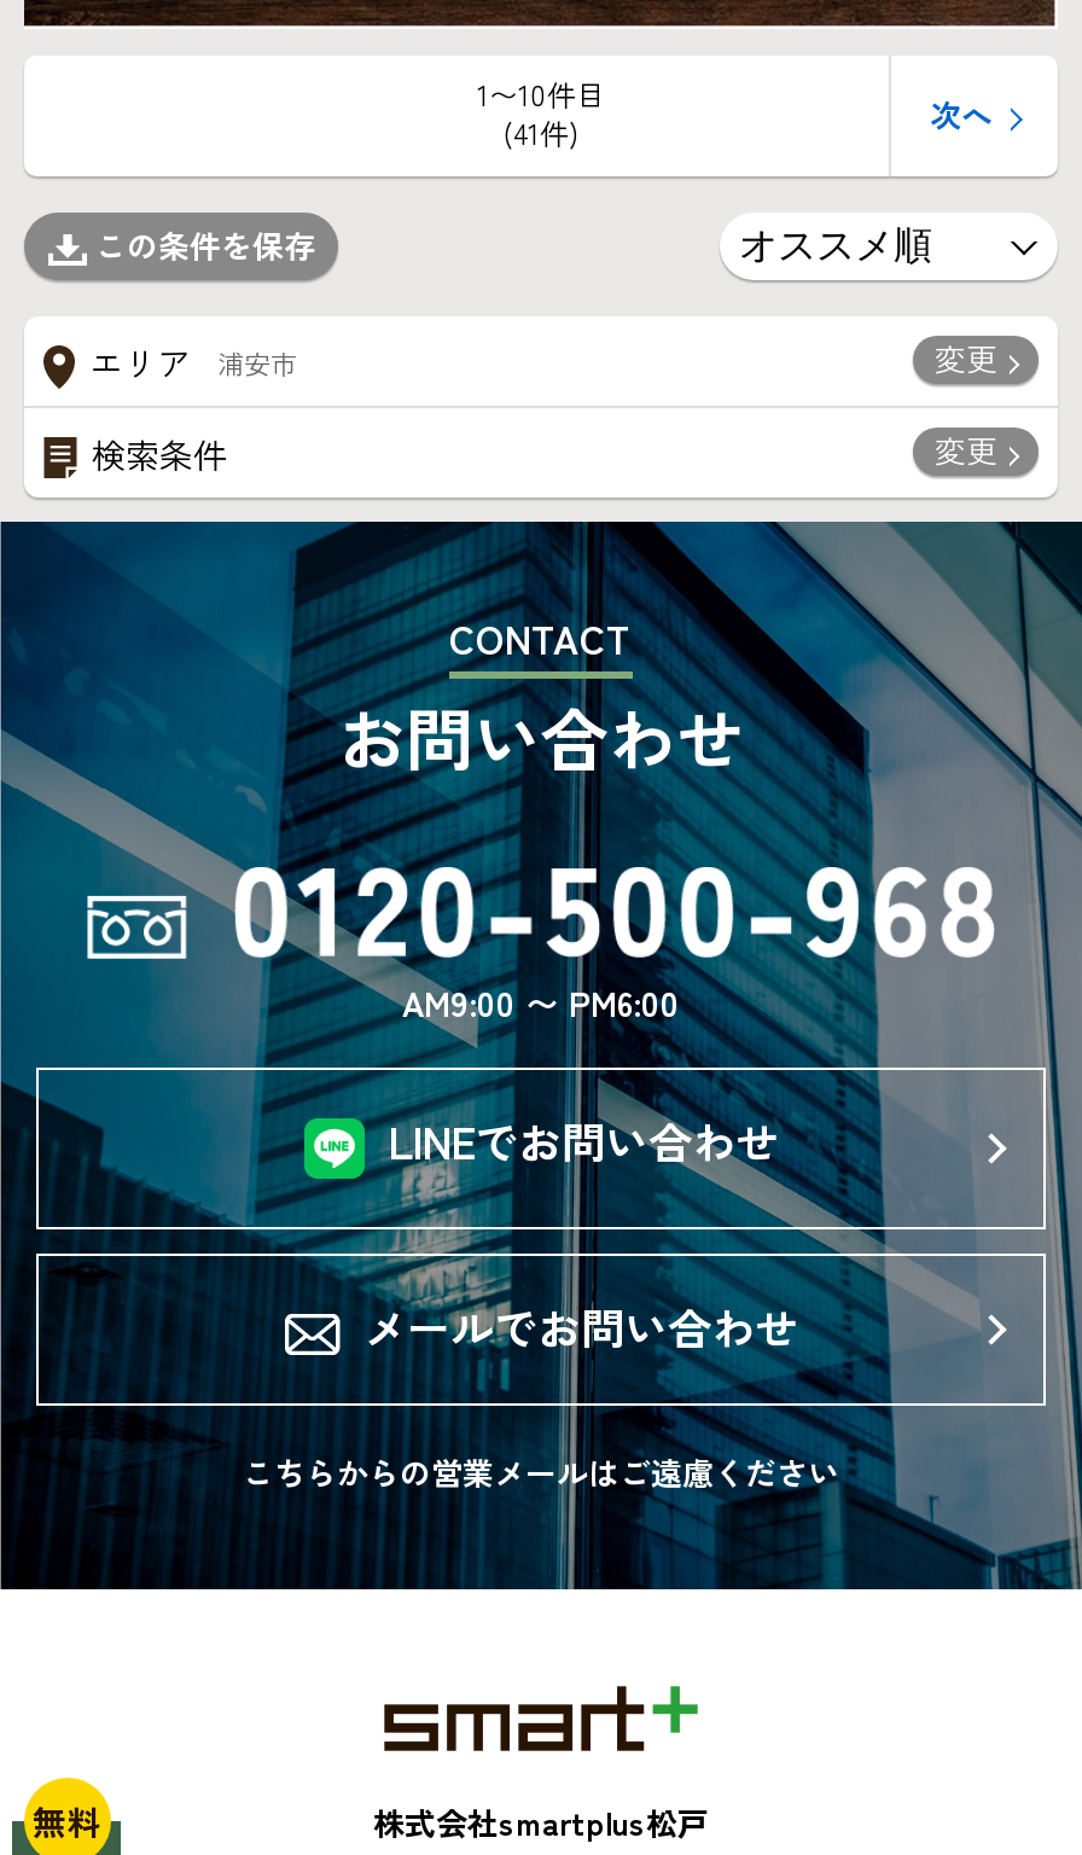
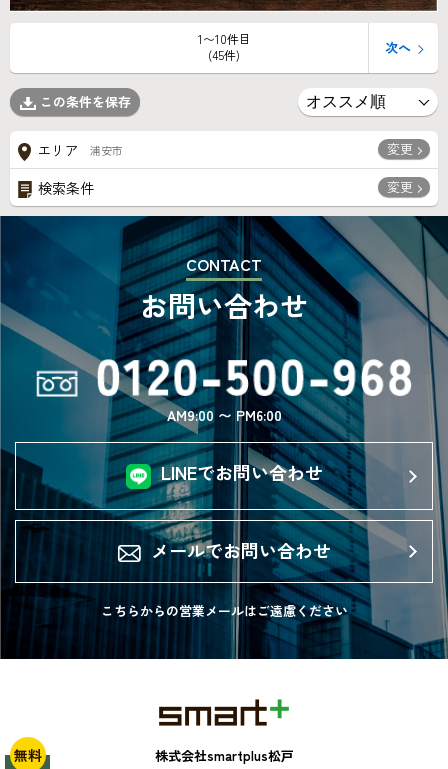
- (41件)
+ (45件)
